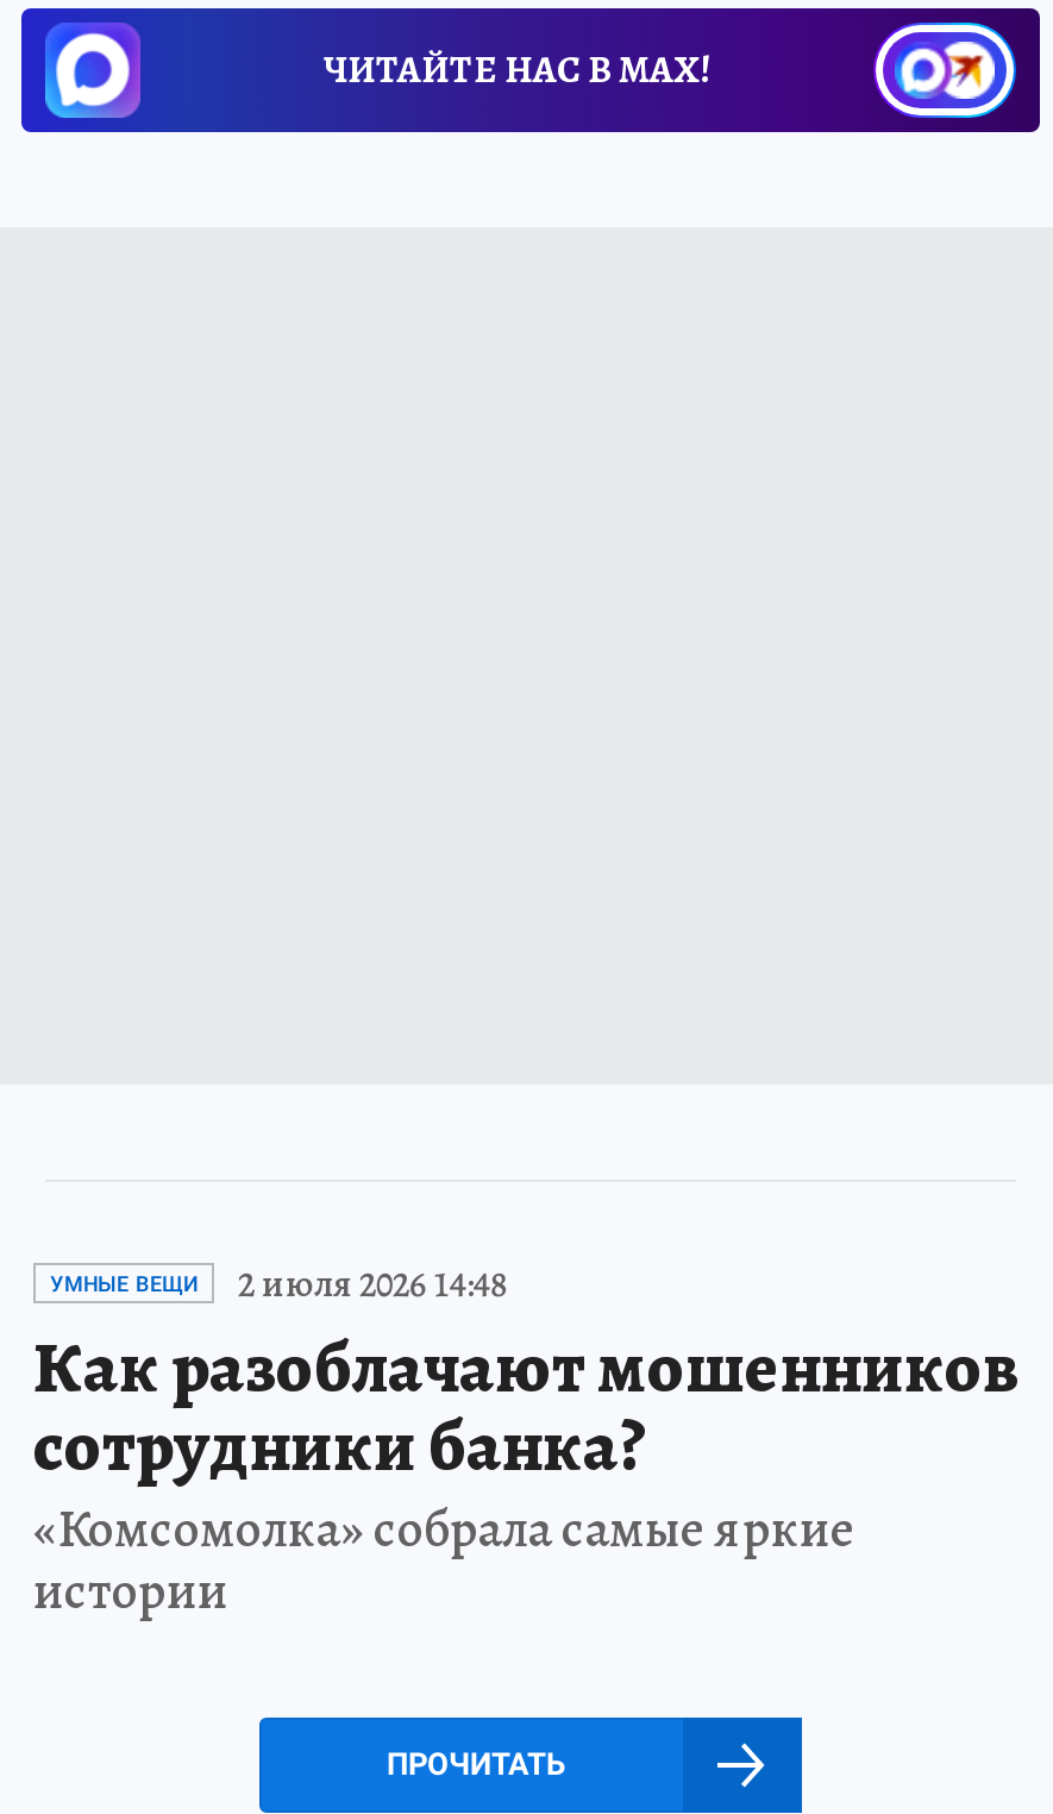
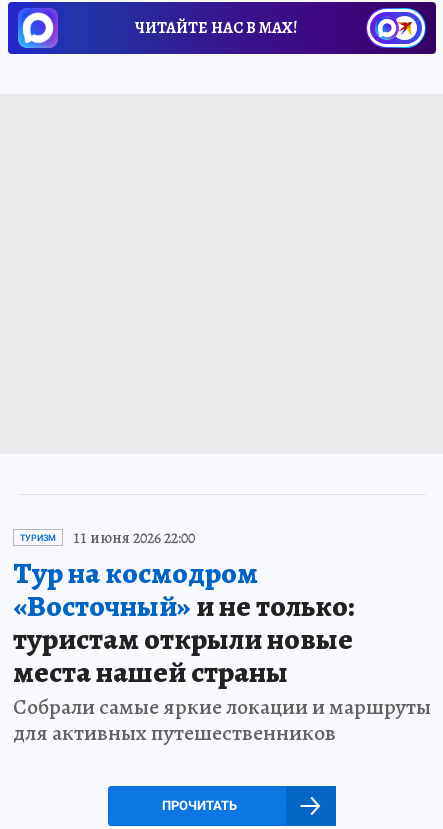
- УМНЫЕ ВЕЩИ
- 2 июля 2026 14:48
- Как разоблачают мошенников
- сотрудники банка?
- «Комсомолка» собрала самые яркие
- истории
+ ТУРИЗМ
+ 11 июня 2026 22:00
+ Тур на космодром
+ «Восточный»и не только:
+ туристам открыли новые
+ места нашей страны
+ Собрали самые яркие локации и маршруты
+ для активных путешественников
